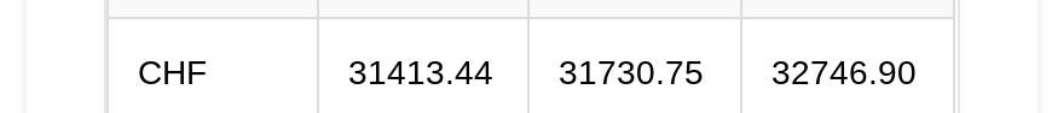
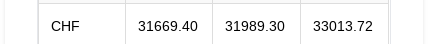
- 31413.44
+ 31669.40

- 31730.75
+ 31989.30

- 32746.90
+ 33013.72
